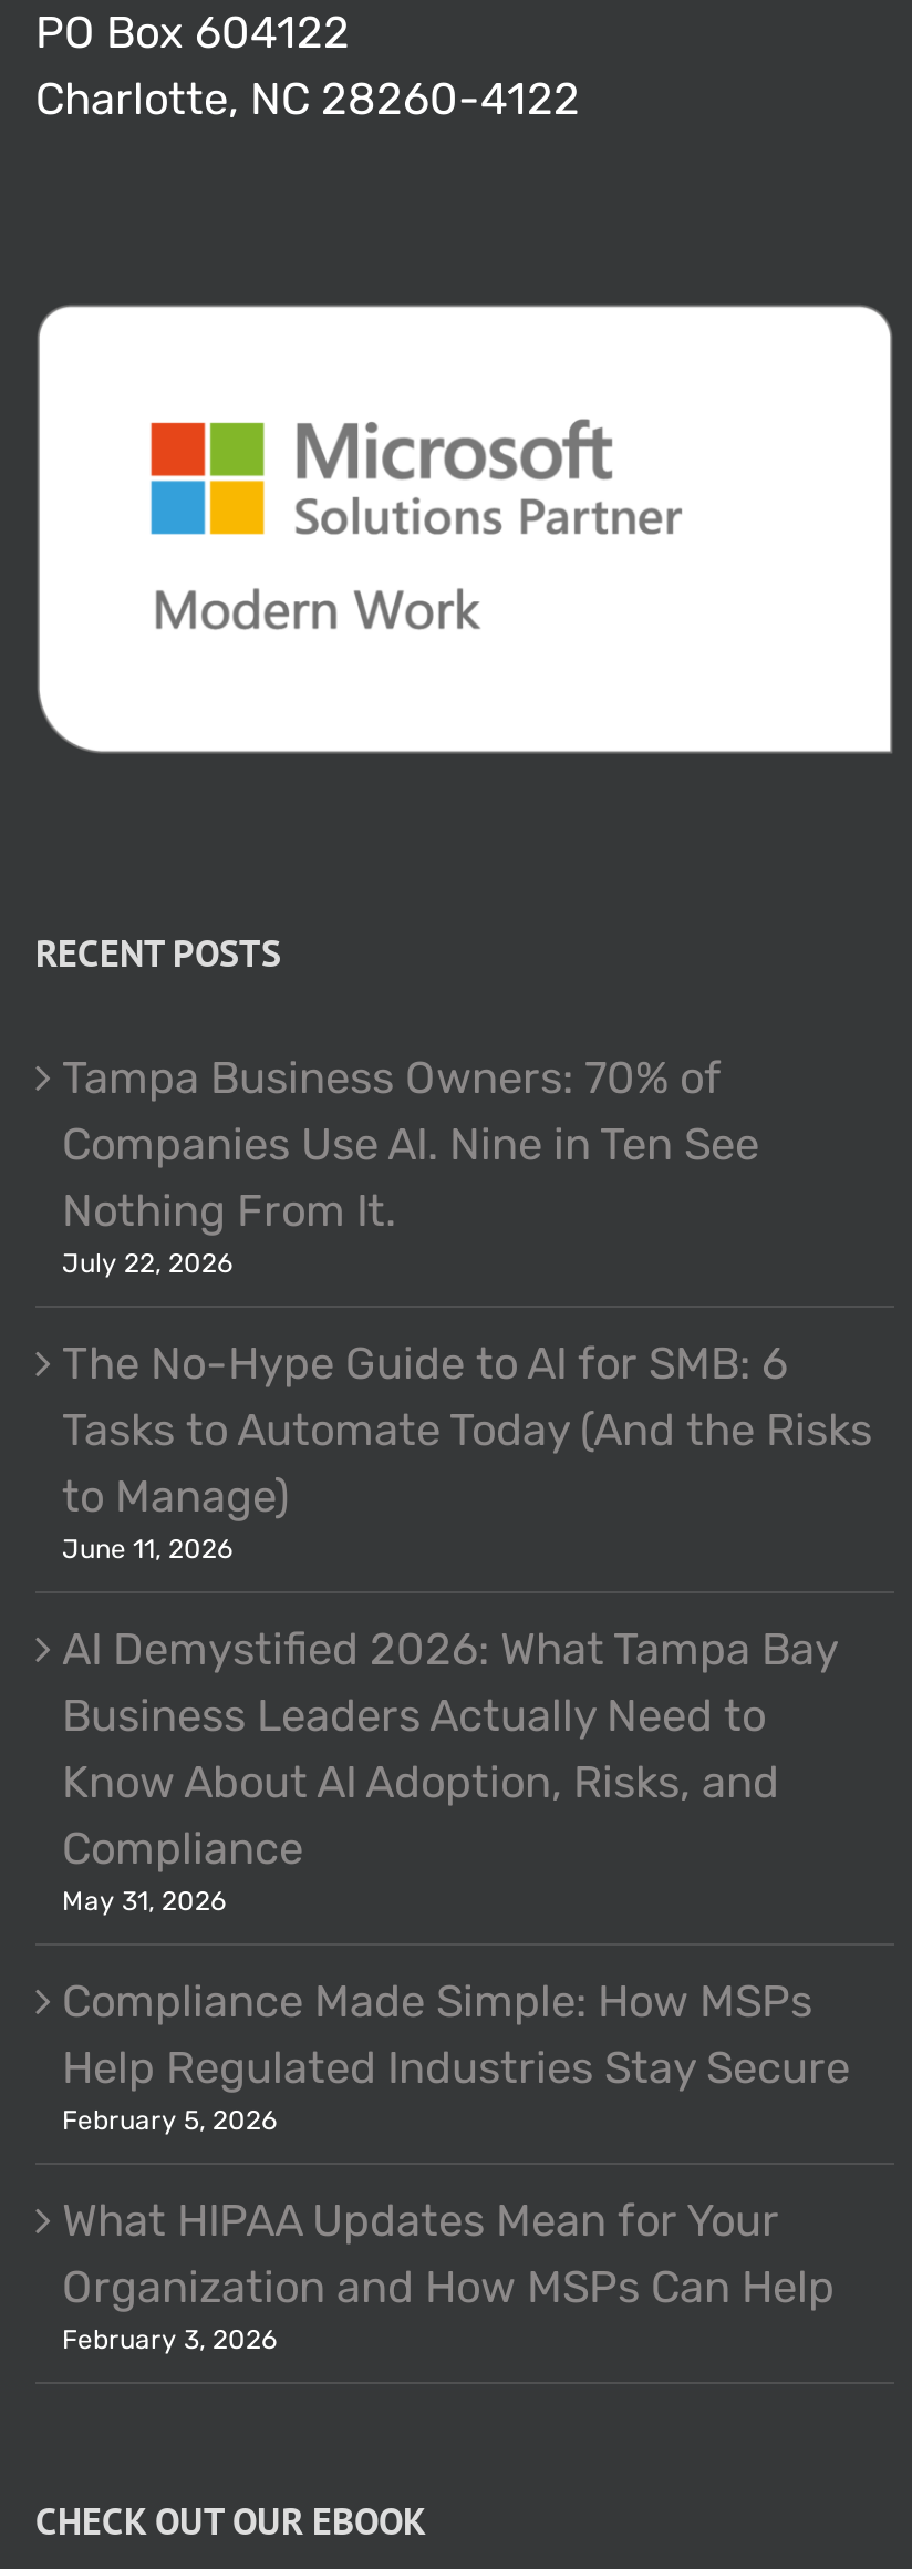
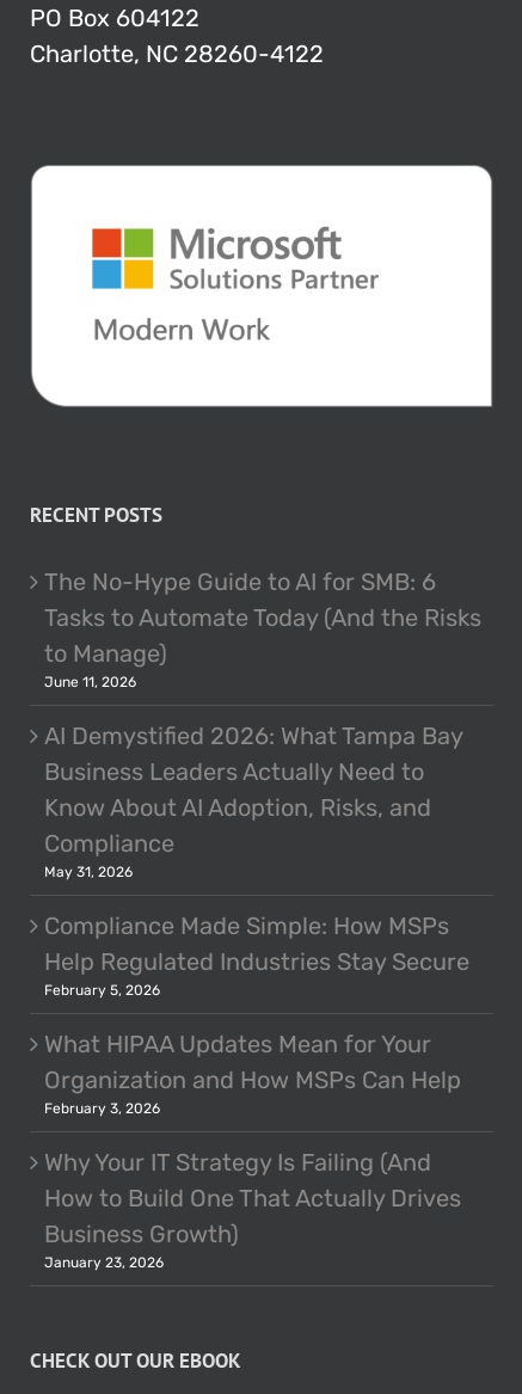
- Tampa Business Owners: 70% of
- Companies Use AI. Nine in Ten See
- Nothing From It.
- July 22, 2026

moved up: The No-Hype Guide to AI for SMB: 6 | Tasks to Automate Today (And the Risks | to Manage) | ... | Organization and How MSPs Can Help | February 3, 2026

+ Why Your IT Strategy Is Failing (And
+ How to Build One That Actually Drives
+ Business Growth)
+ January 23, 2026
